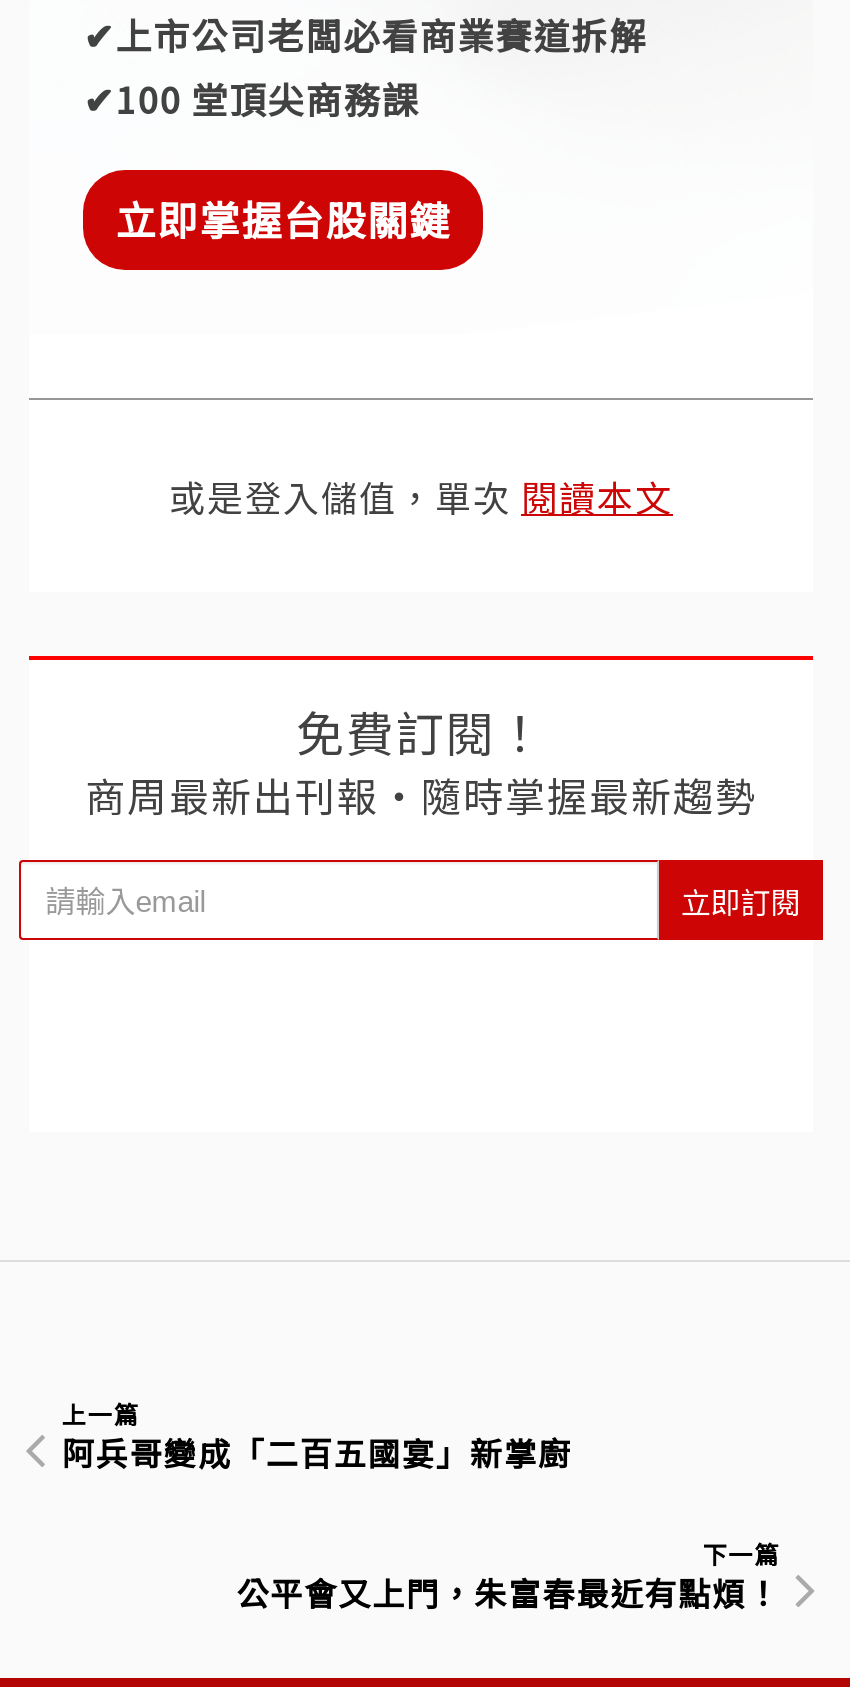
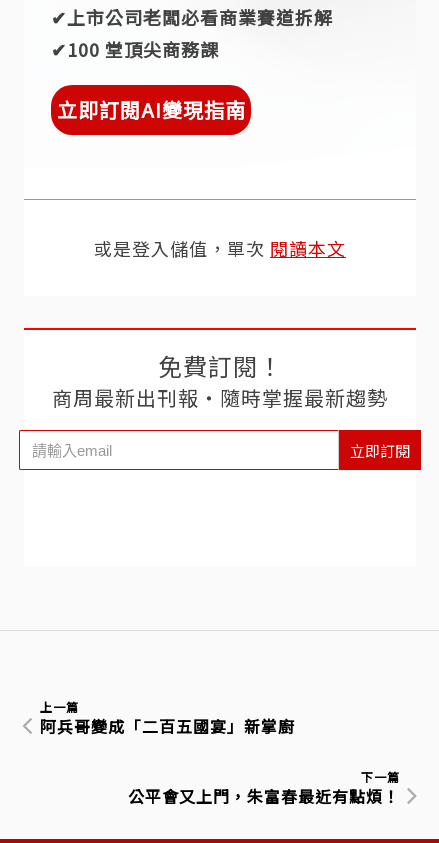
- 立即掌握台股關鍵
+ 立即訂閱AI變現指南
